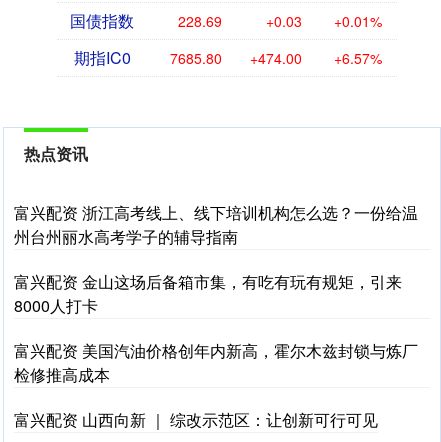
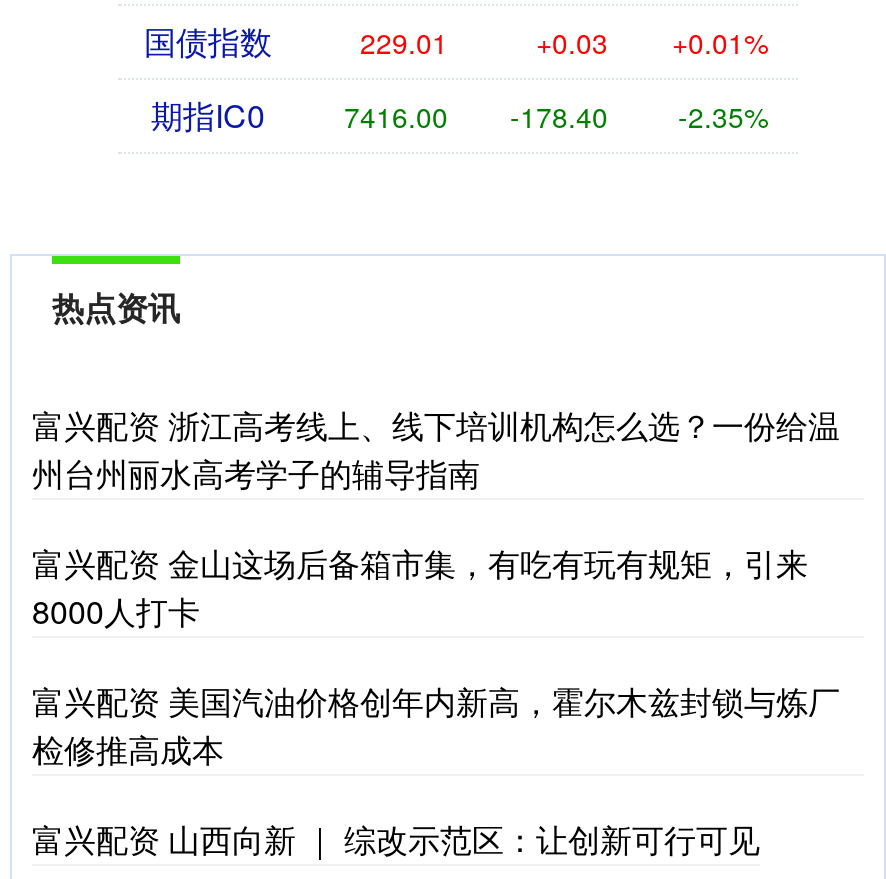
- 228.69
+ 229.01

- 7685.80
+ 7416.00

- +474.00
+ -178.40

- +6.57%
+ -2.35%
